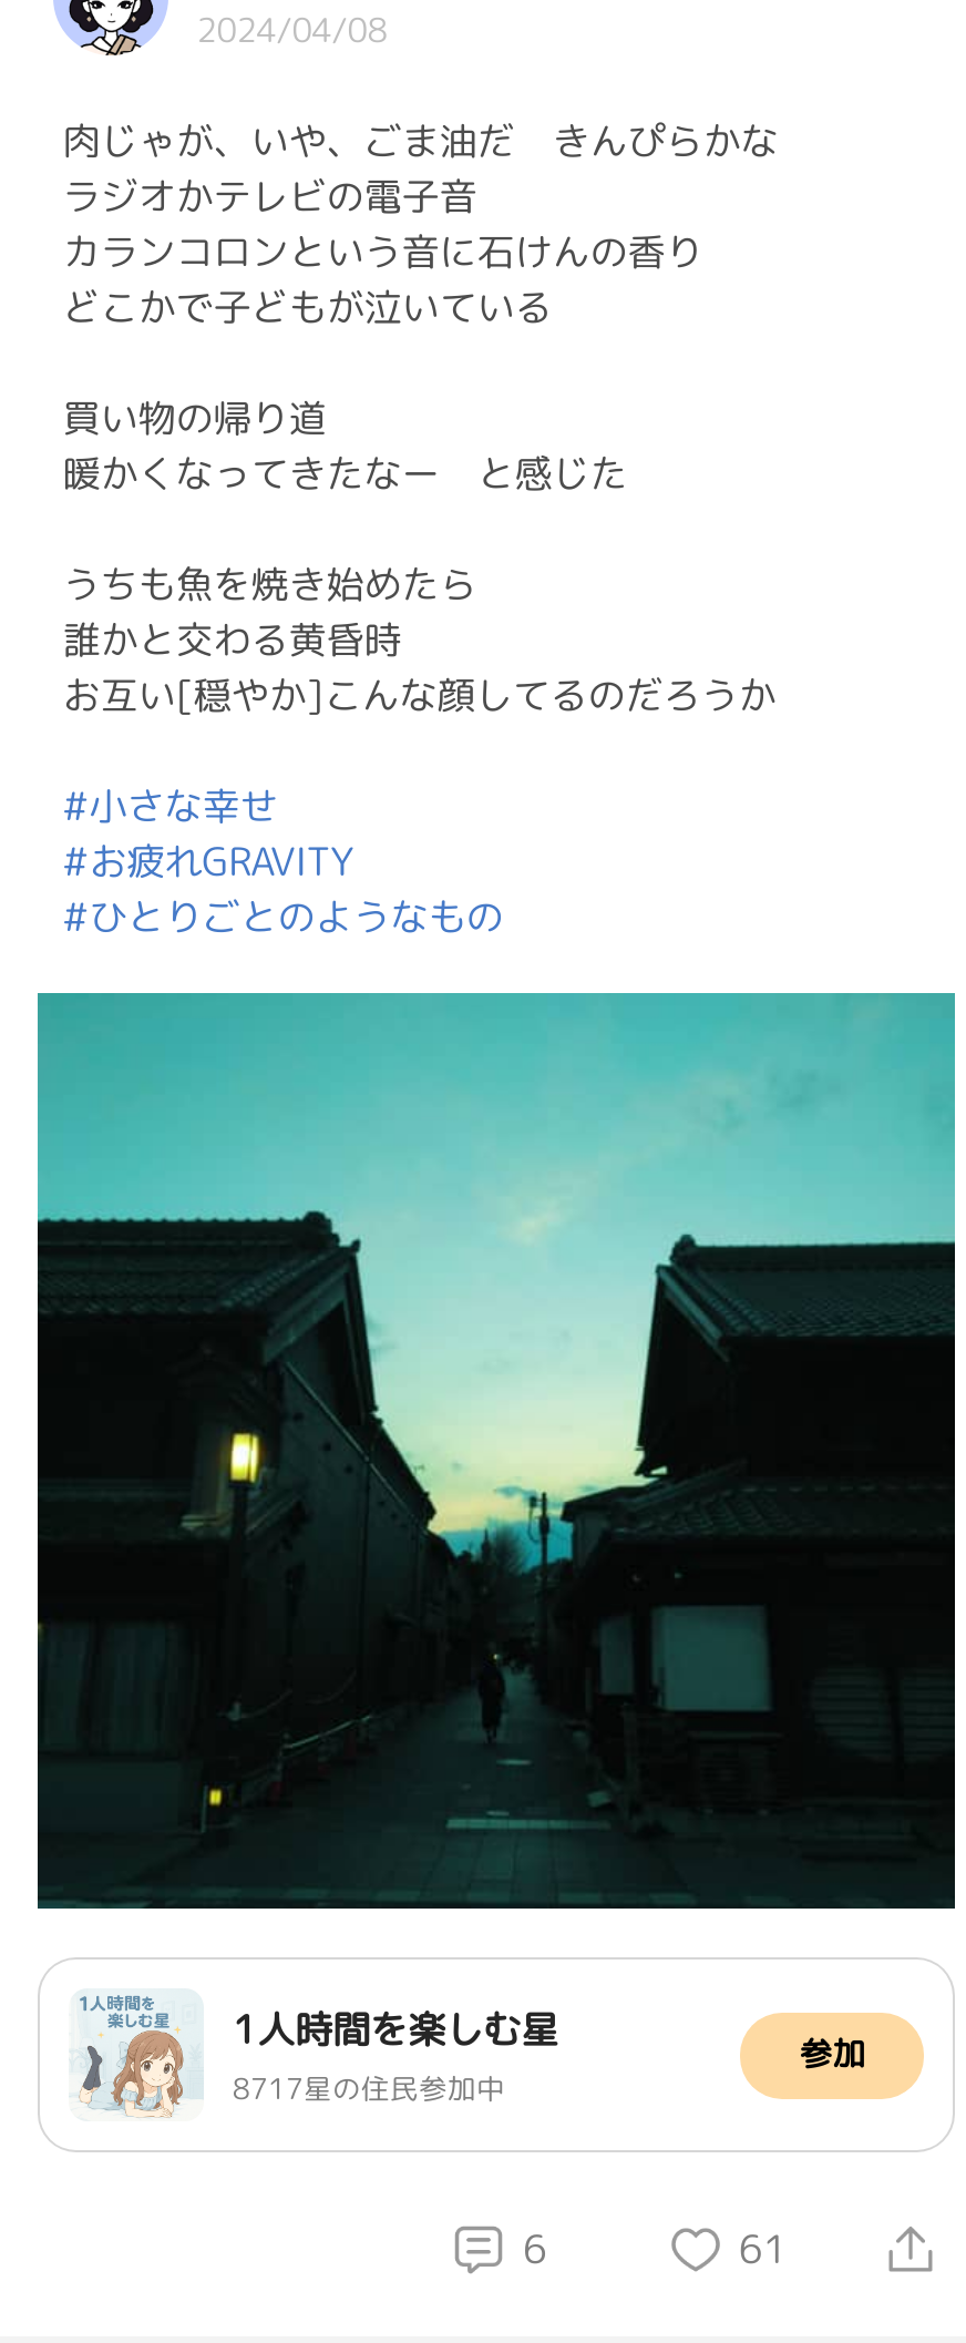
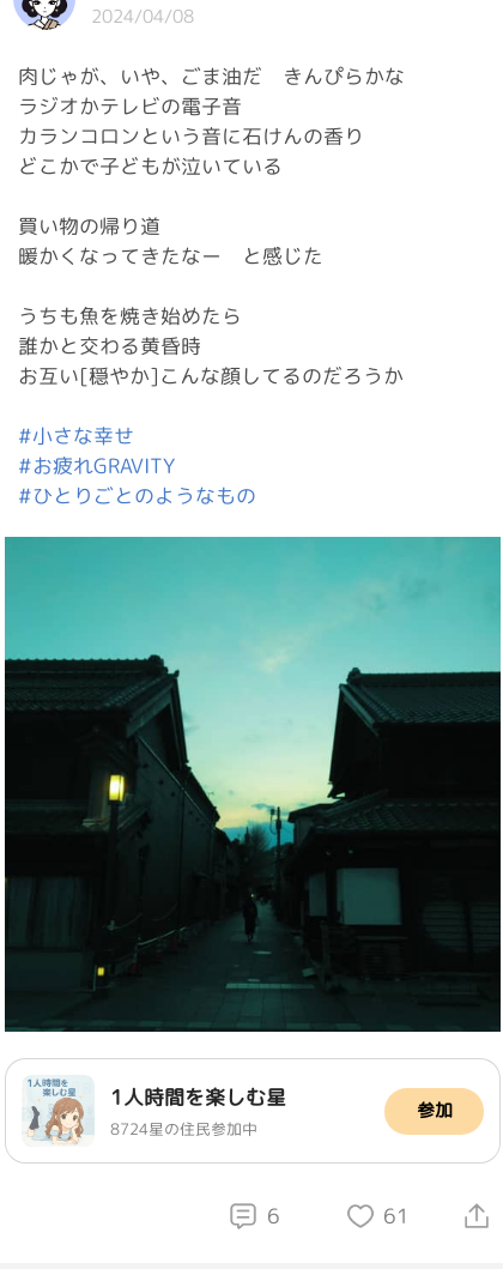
- 8717星の住民参加中
+ 8724星の住民参加中
